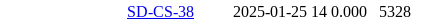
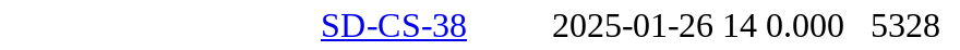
- 2025-01-25 14 0.000 5328
+ 2025-01-26 14 0.000 5328
